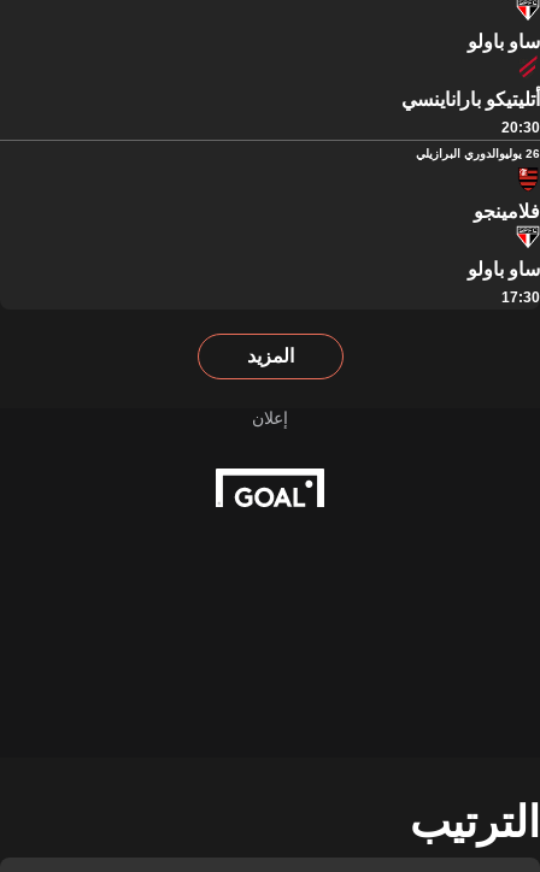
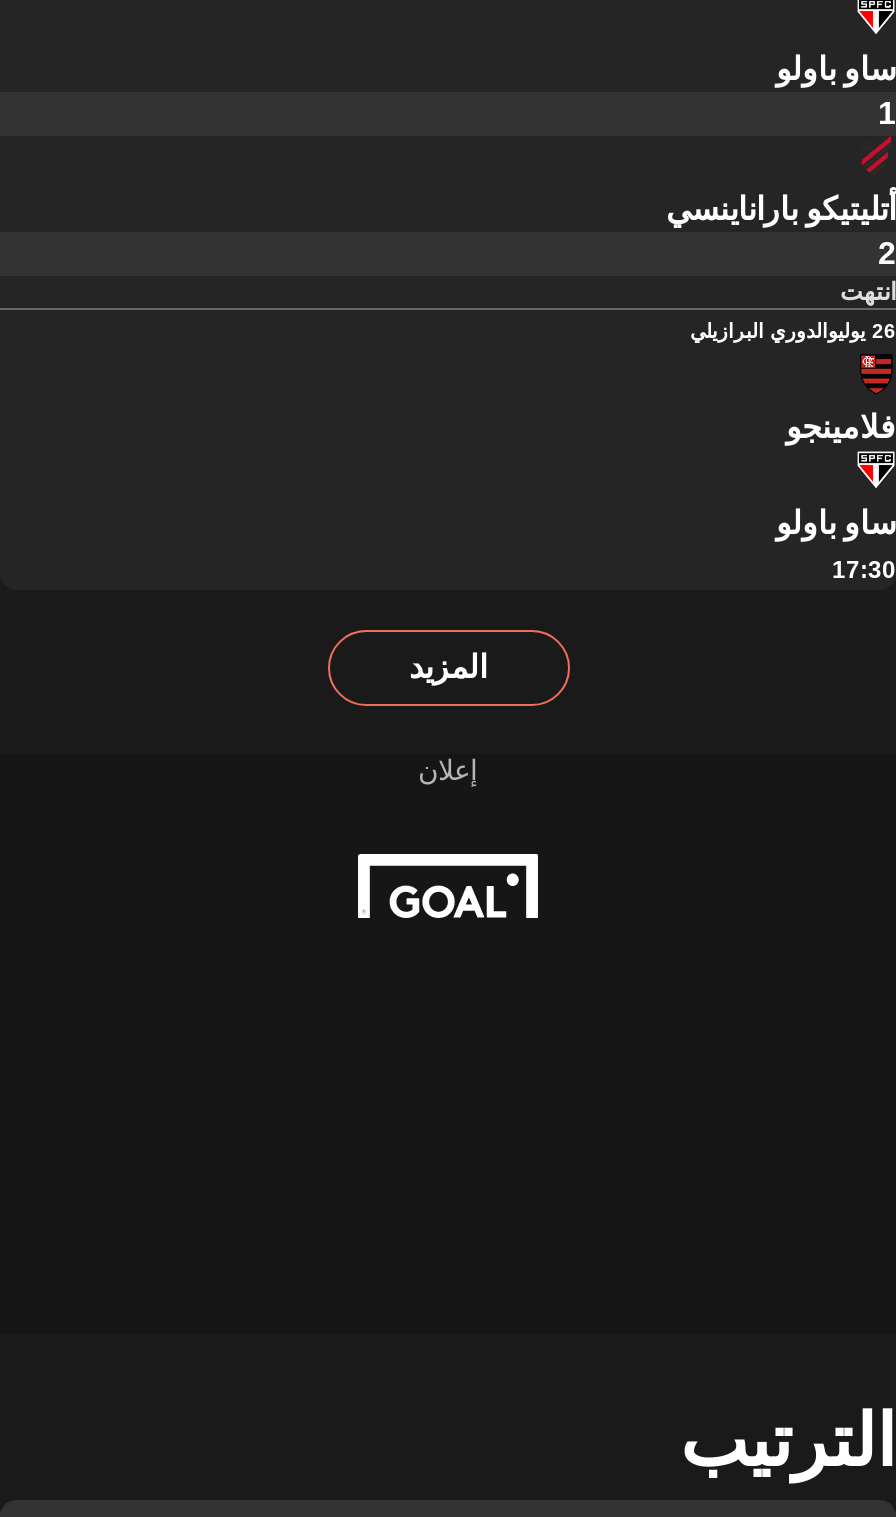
+ 1

- 20:30
+ 2
+ انتهت
